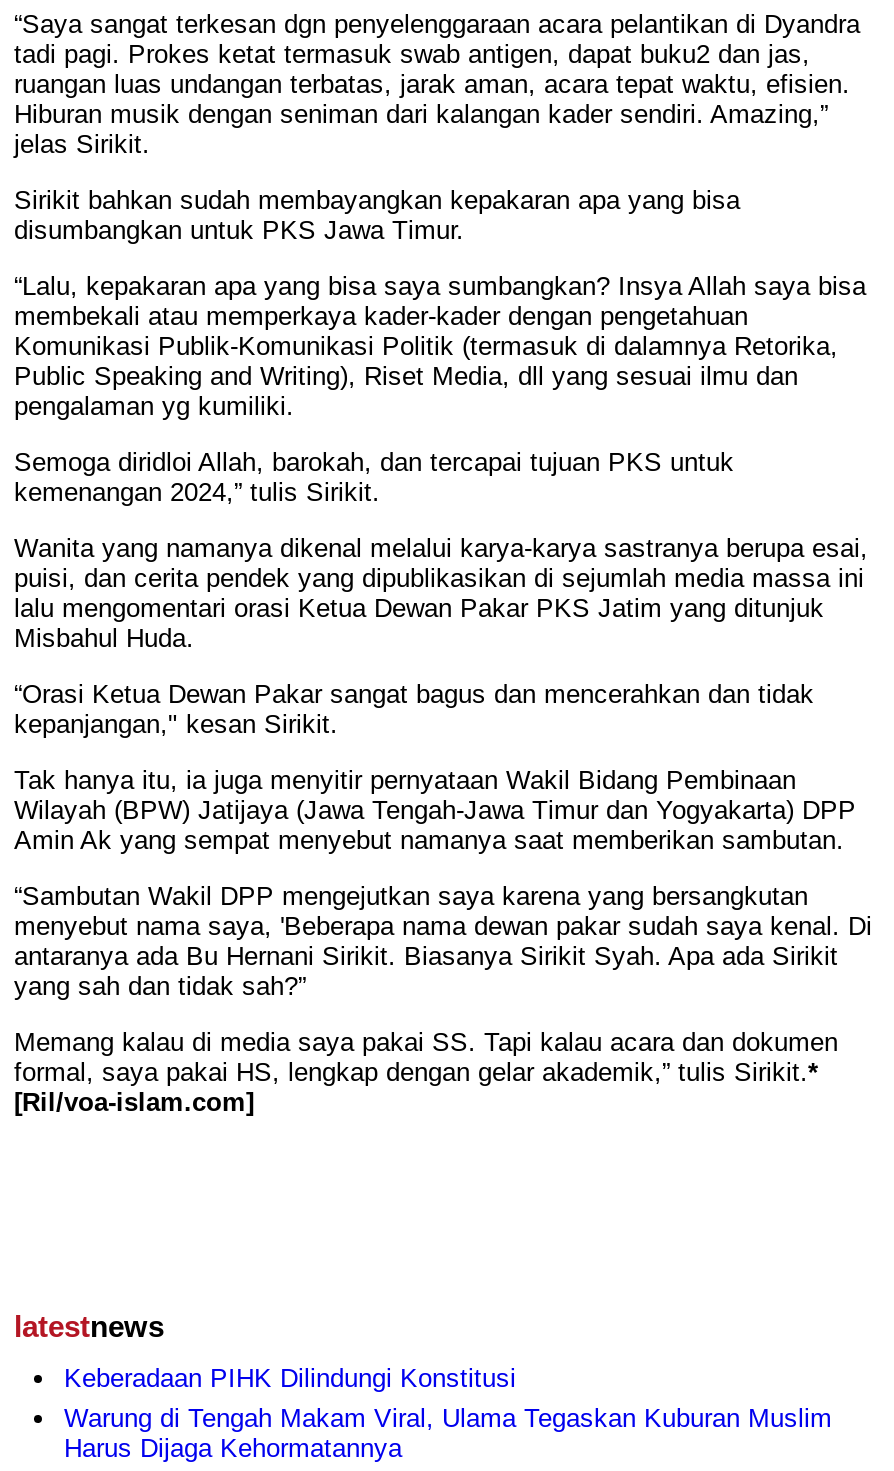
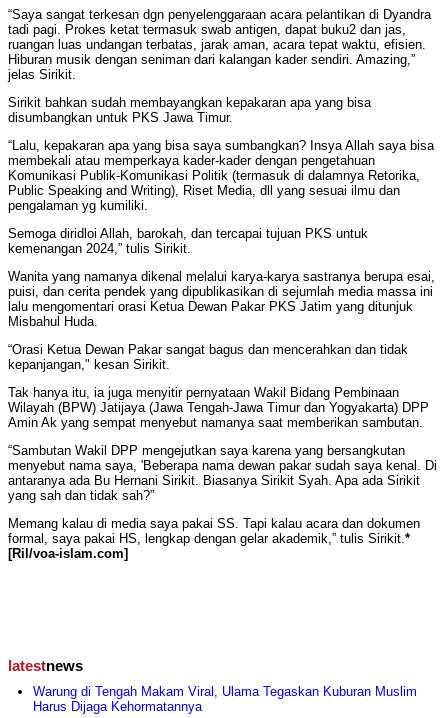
- Keberadaan PIHK Dilindungi Konstitusi
